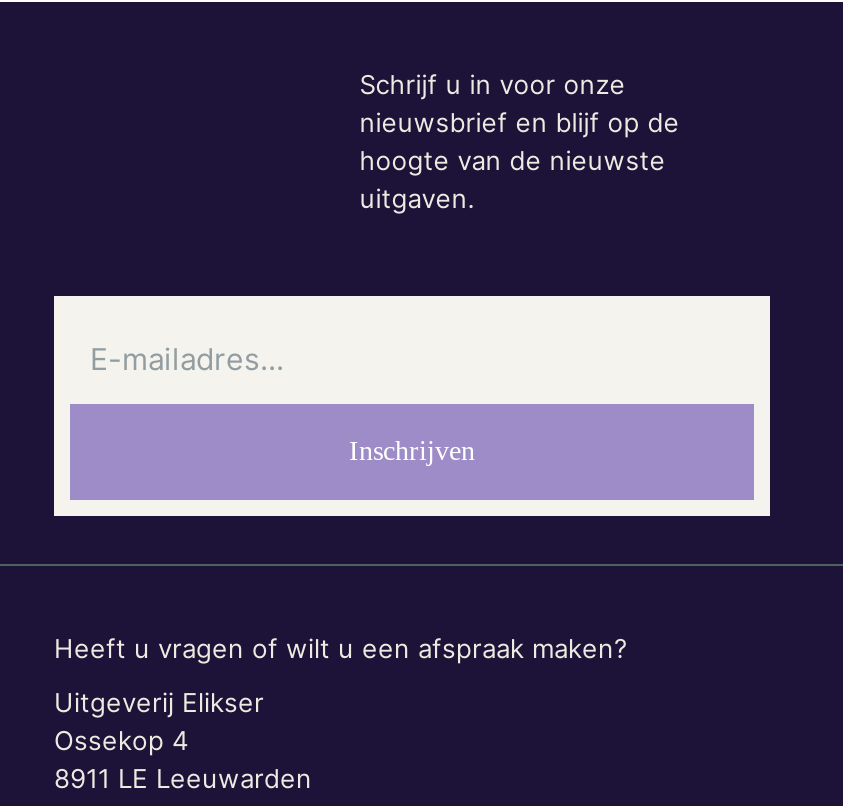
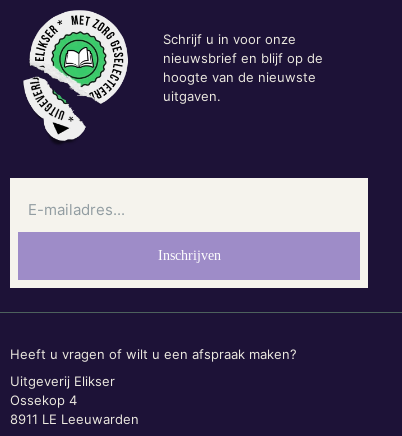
+ [image]
